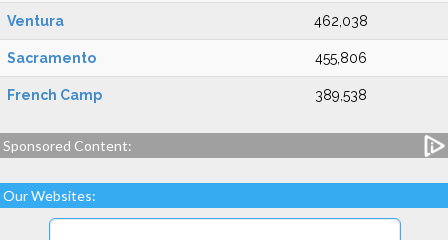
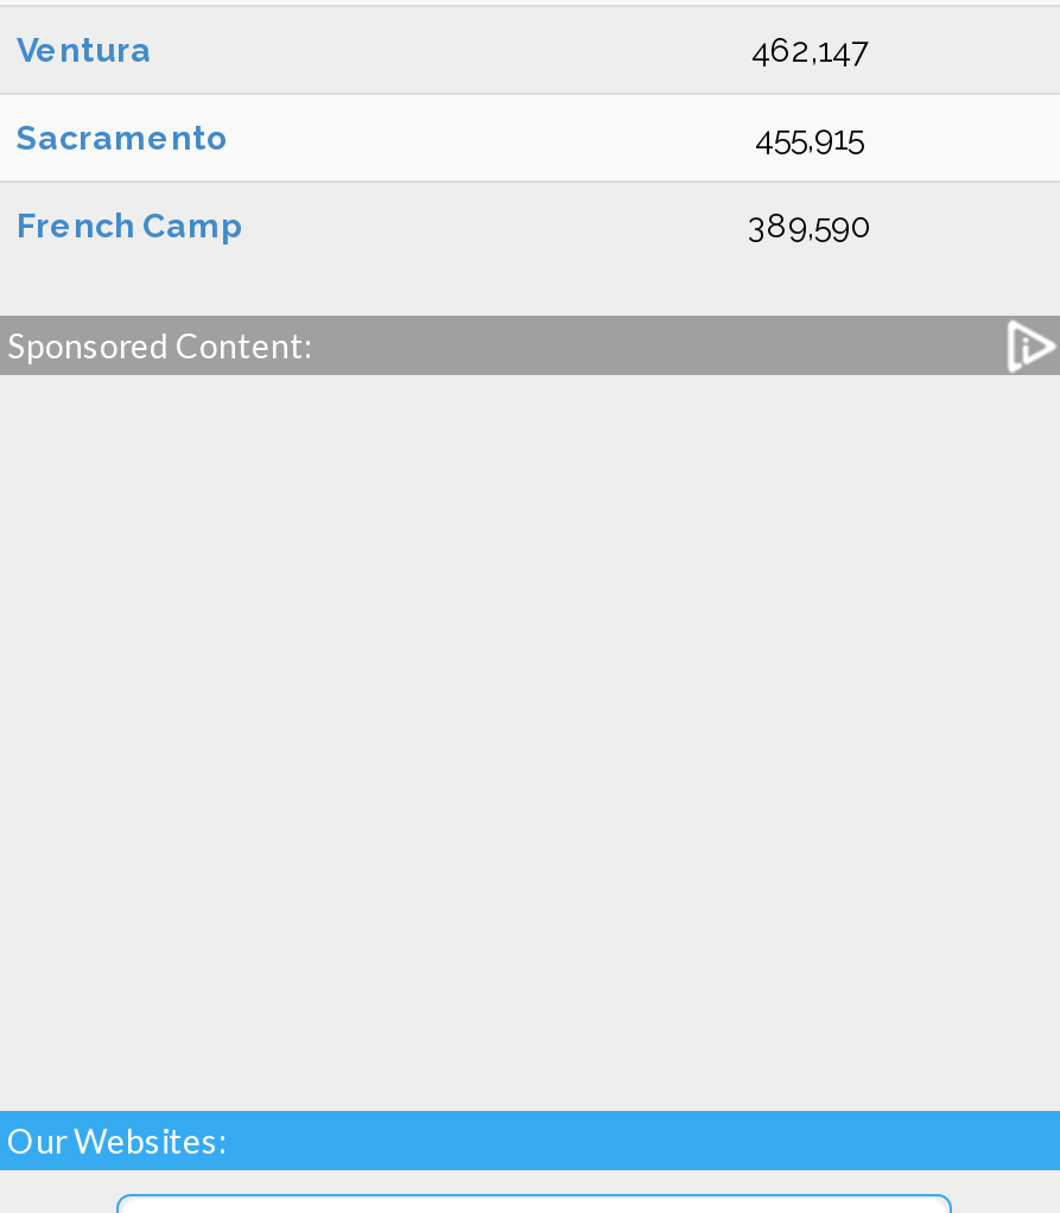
- 462,038
+ 462,147

- 455,806
+ 455,915

- 389,538
+ 389,590
